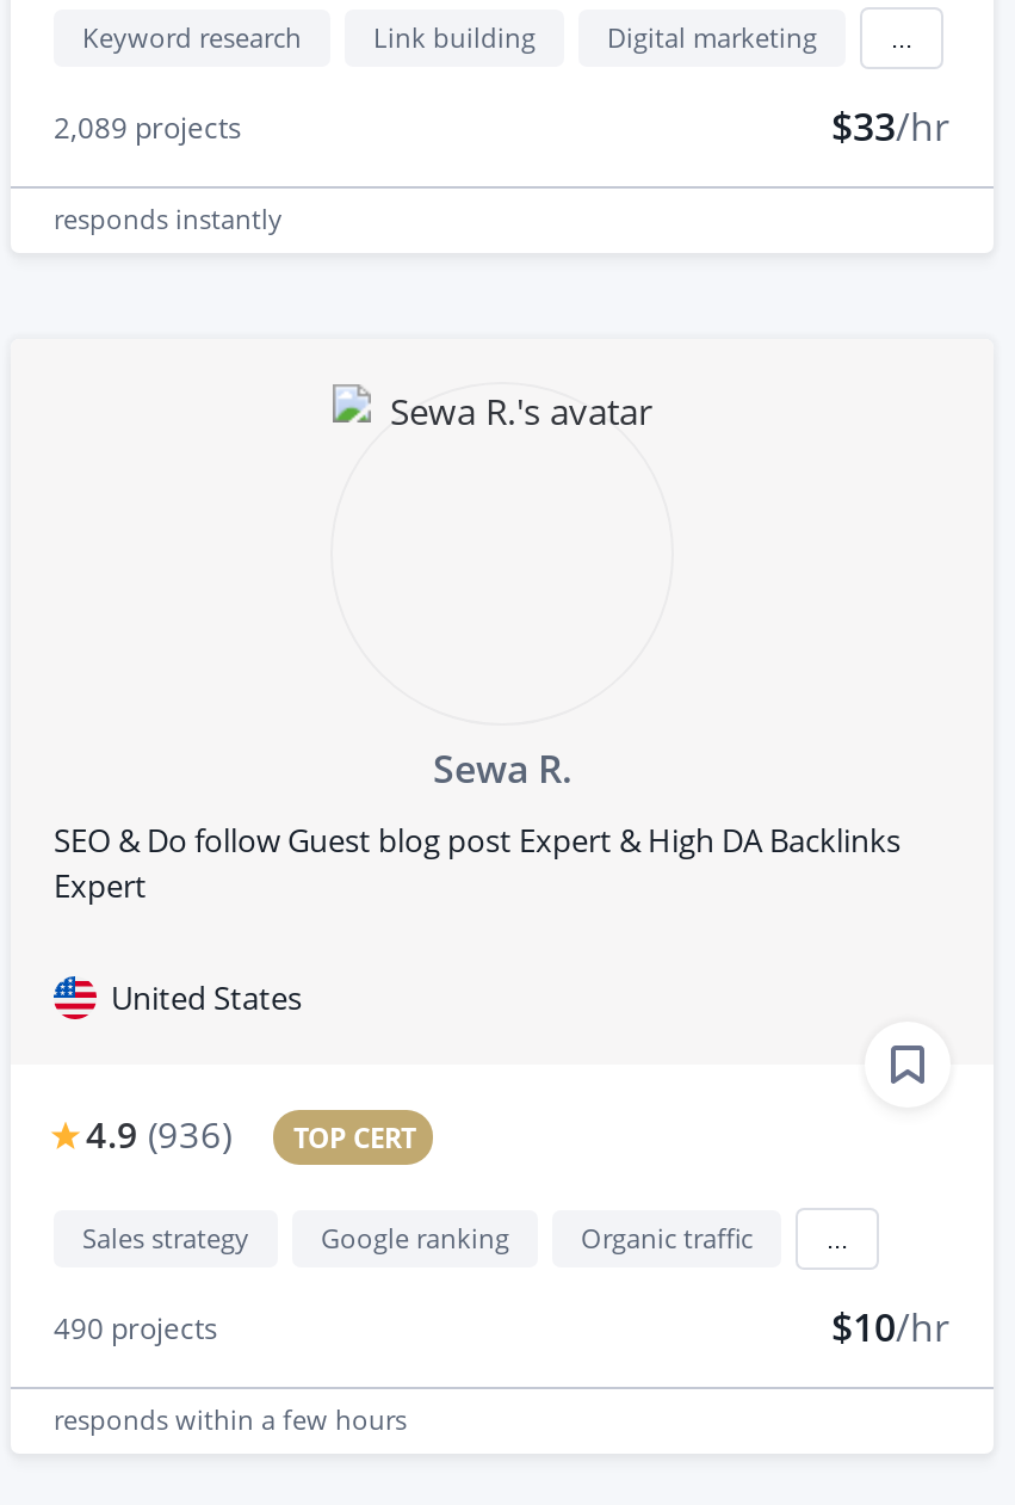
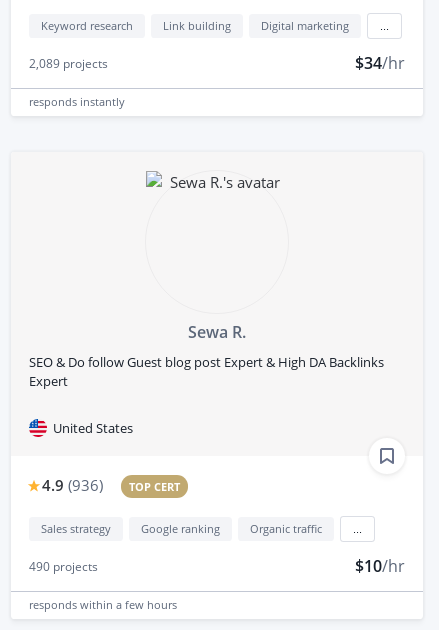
- $33/hr
+ $34/hr
